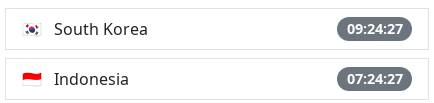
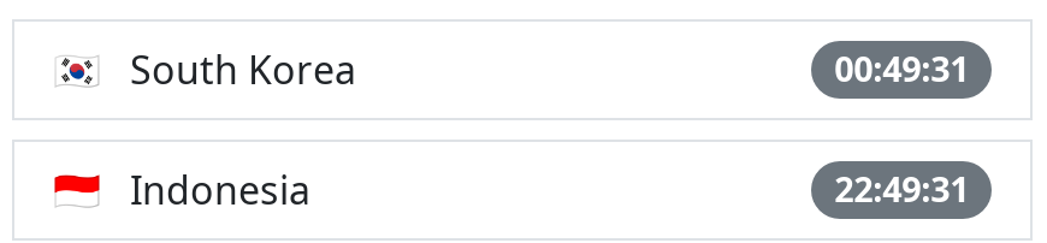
- 09:24:27
+ 00:49:31

- 07:24:27
+ 22:49:31
